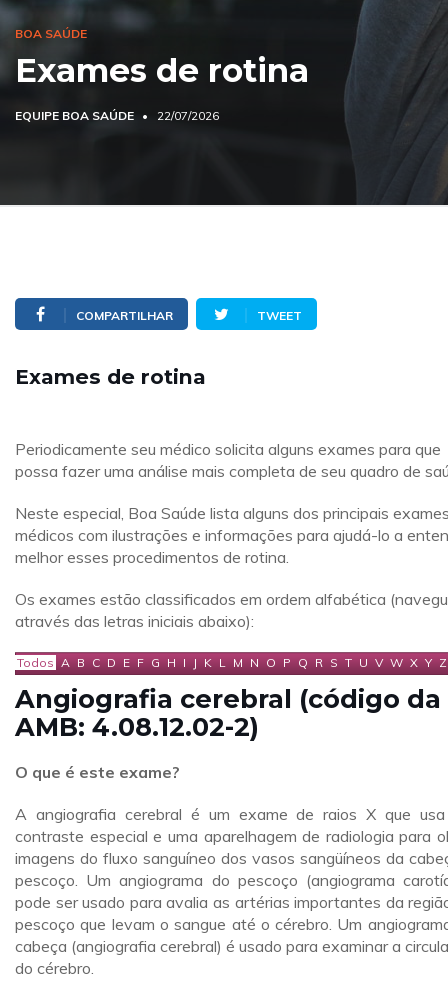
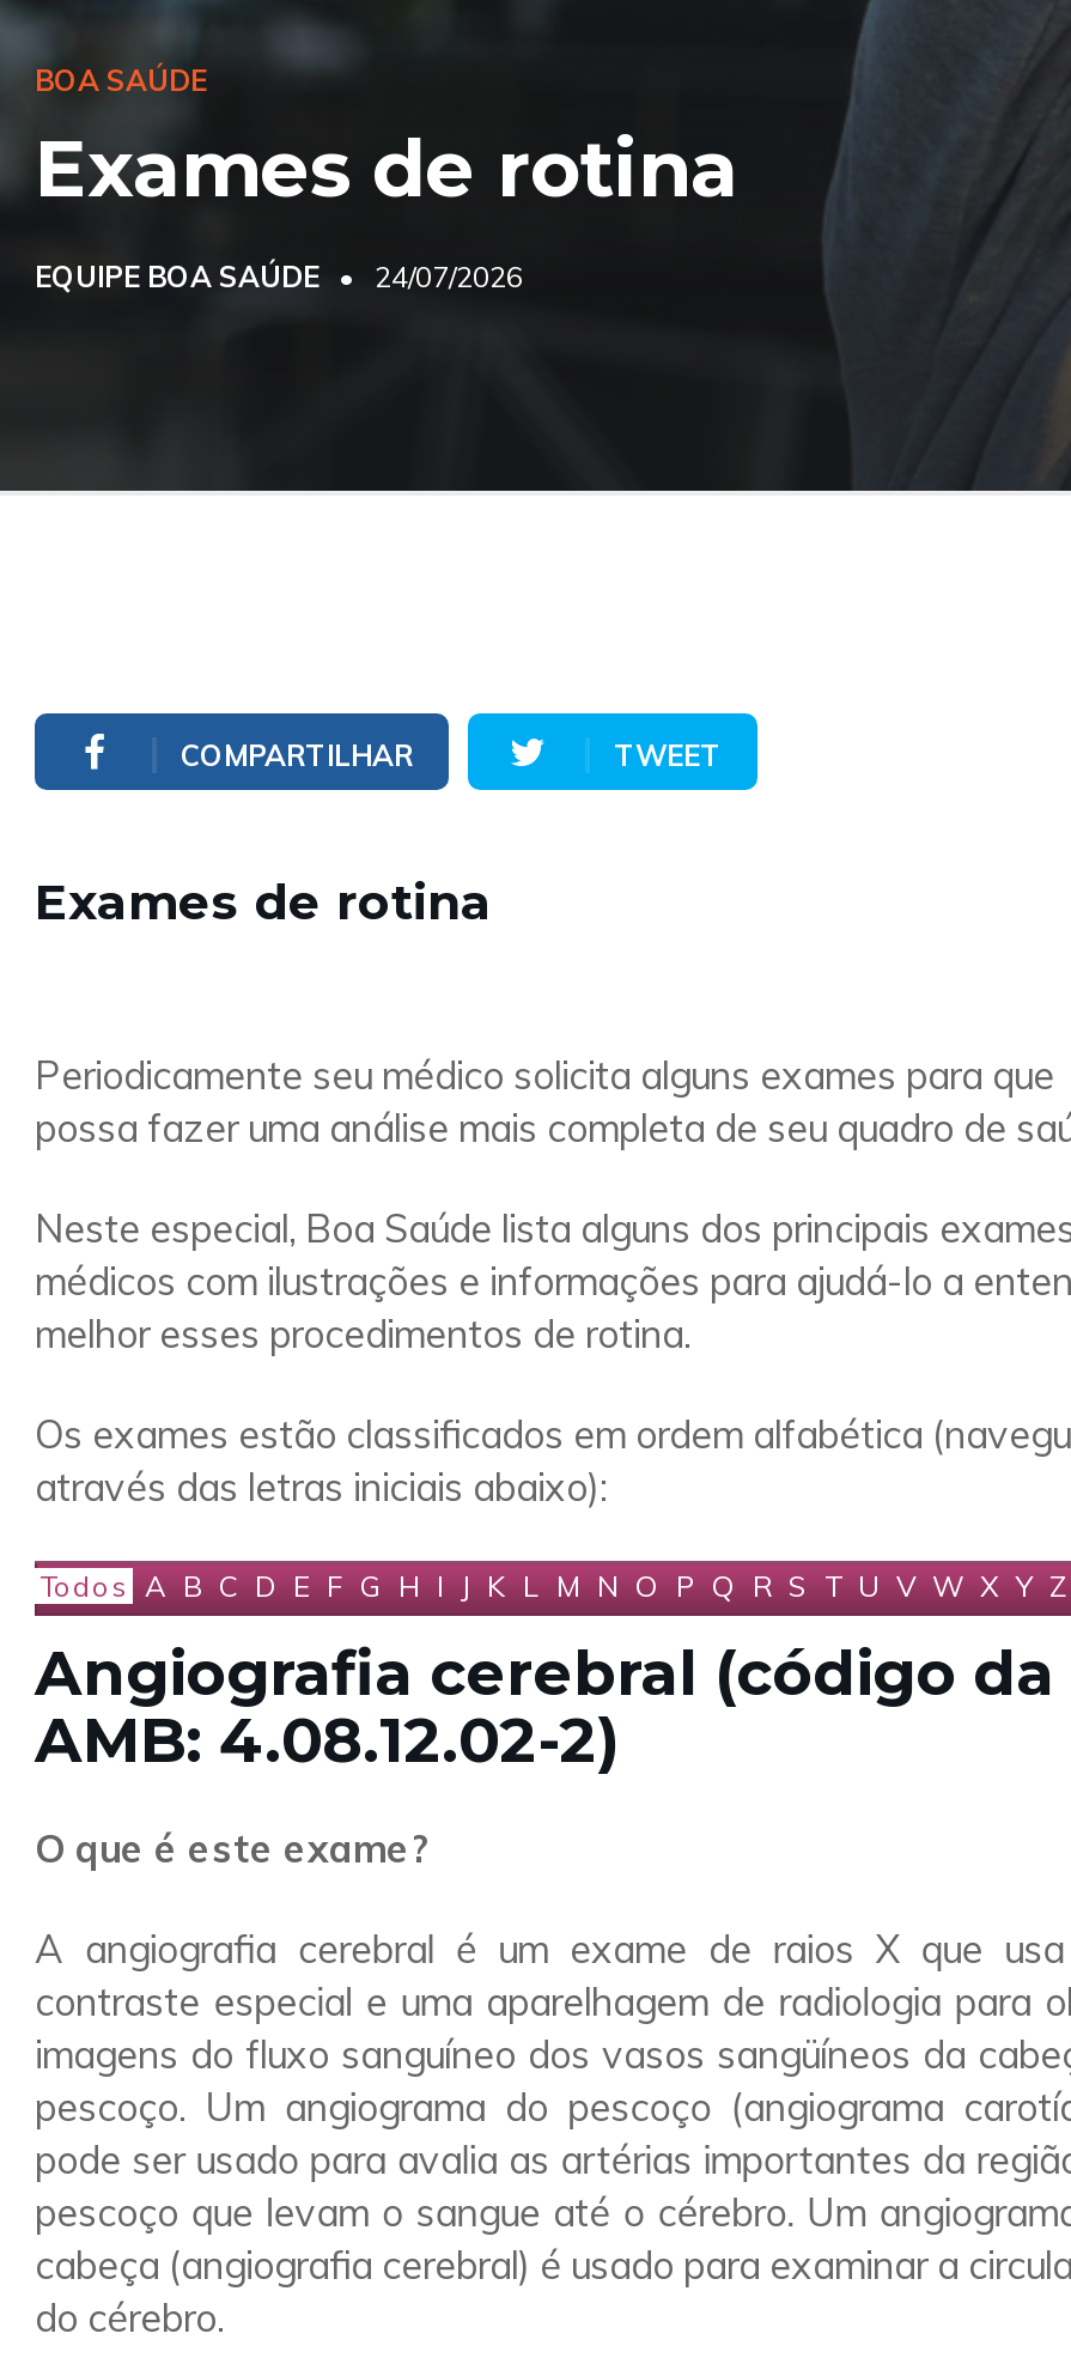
- EQUIPE BOA SAÚDE 22/07/2026
+ EQUIPE BOA SAÚDE 24/07/2026
